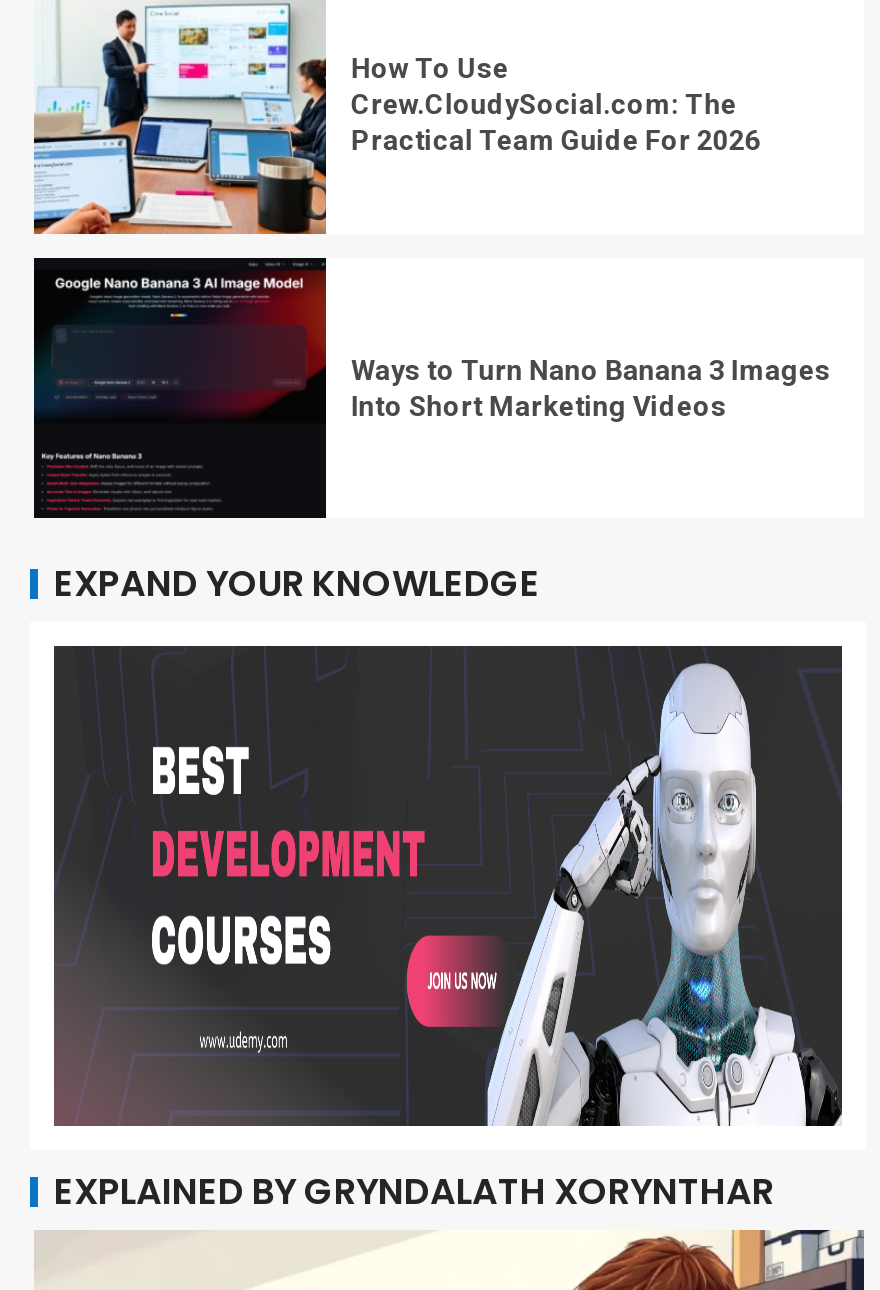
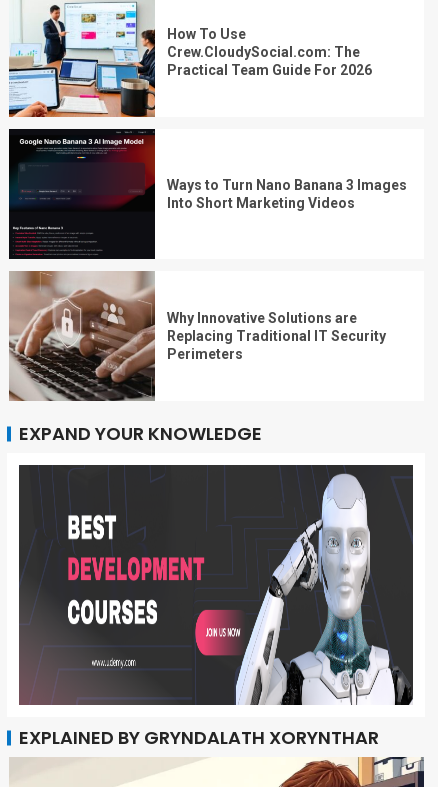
+ [image]
+ Why Innovative Solutions are
+ Replacing Traditional IT Security
+ Perimeters
